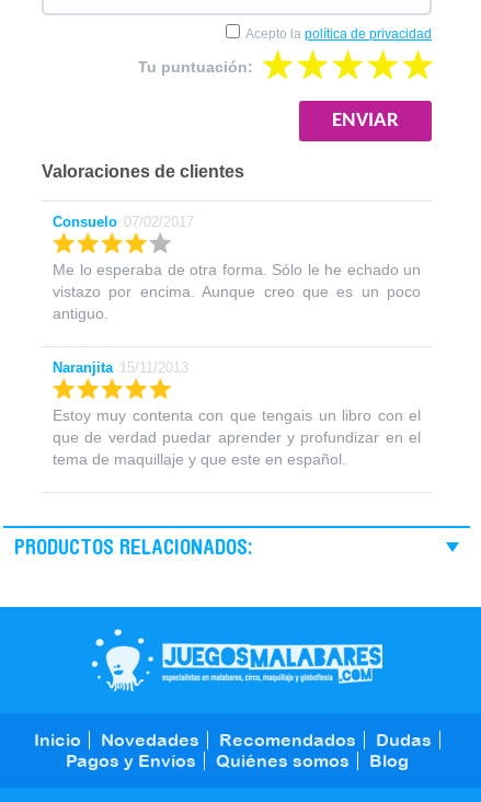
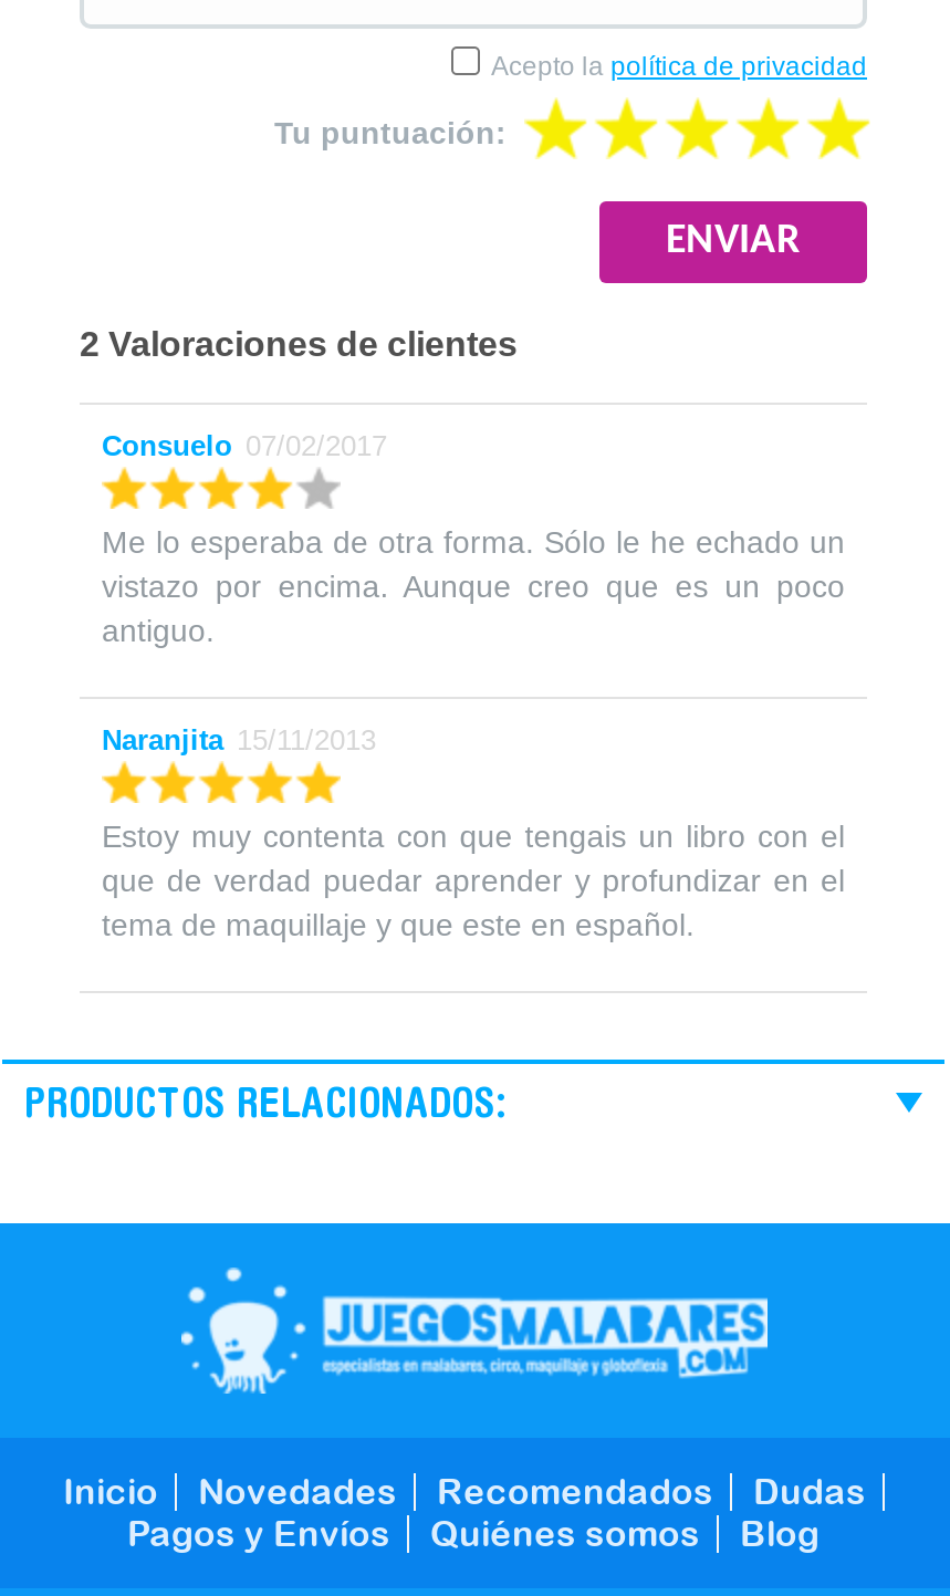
- Valoraciones de clientes
+ 2 Valoraciones de clientes
